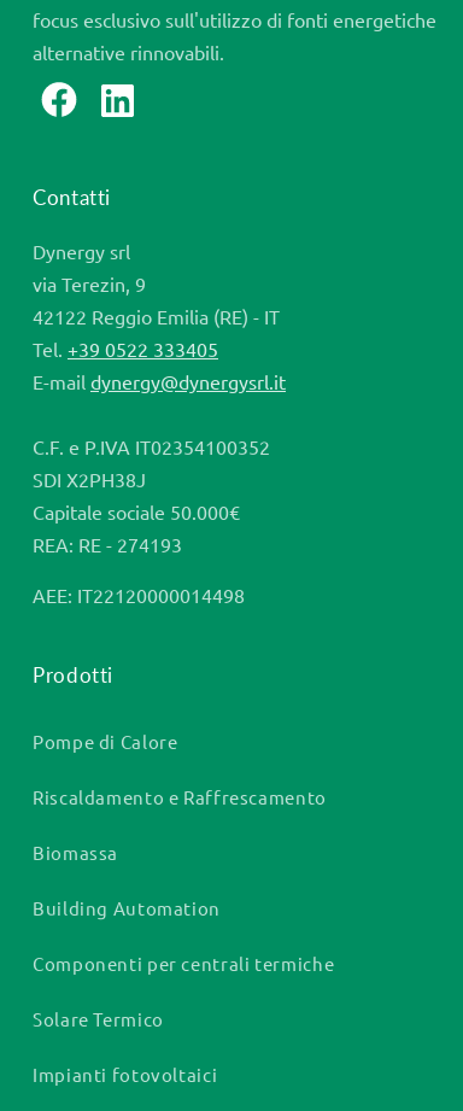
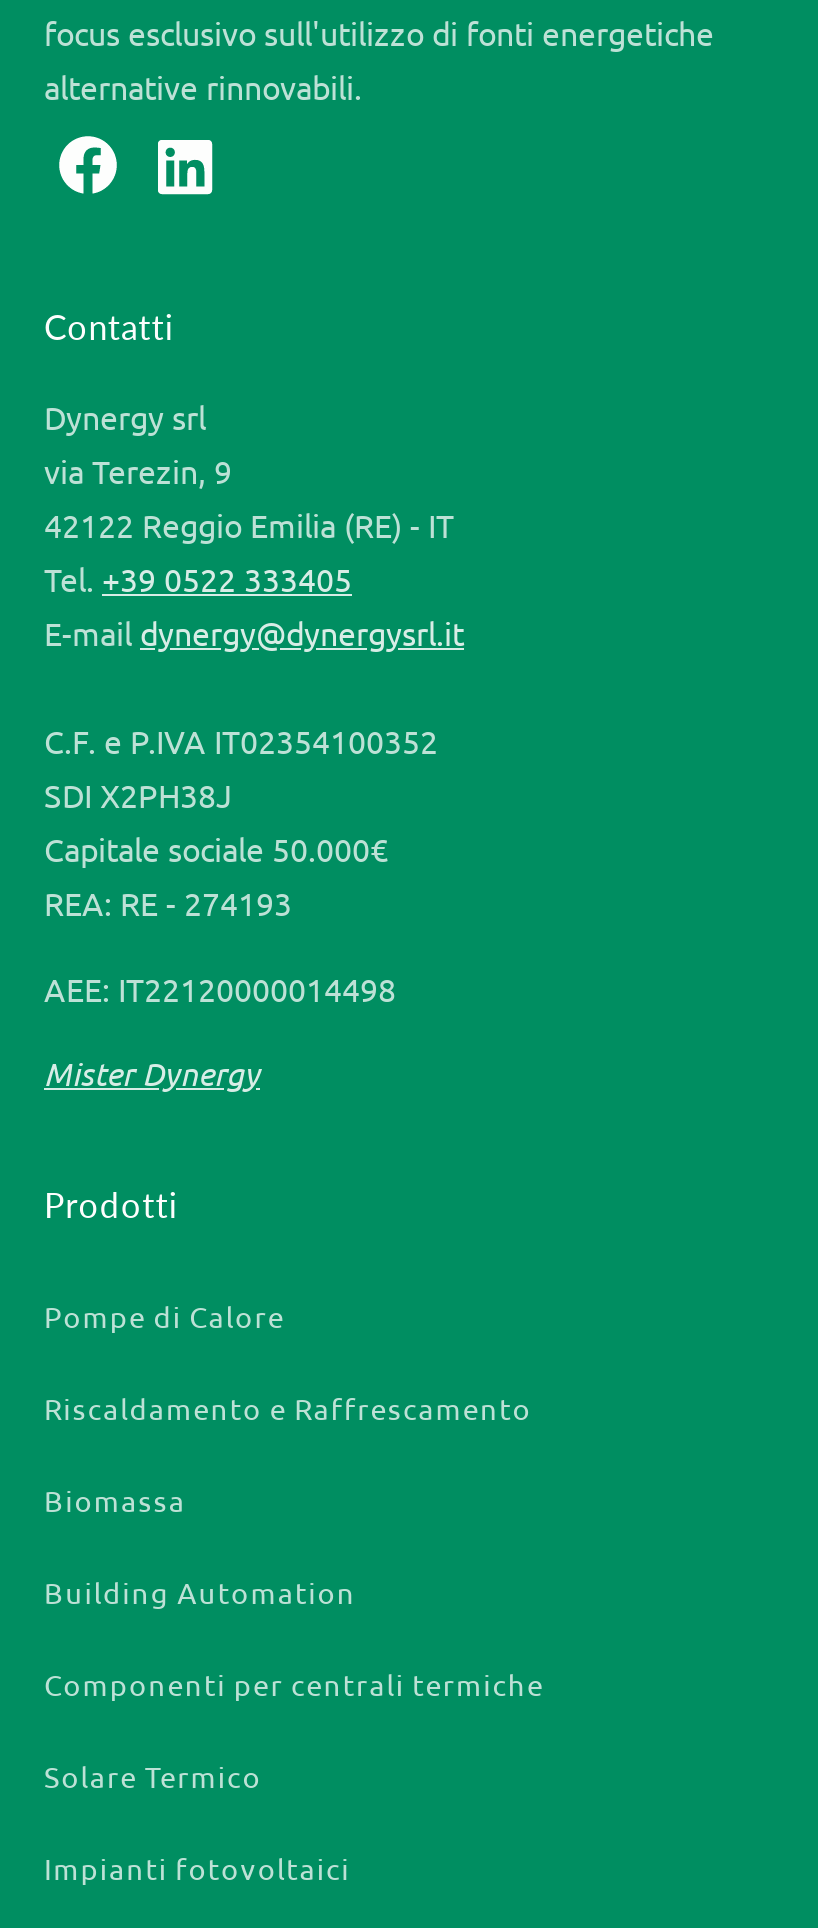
+ Mister Dynergy
